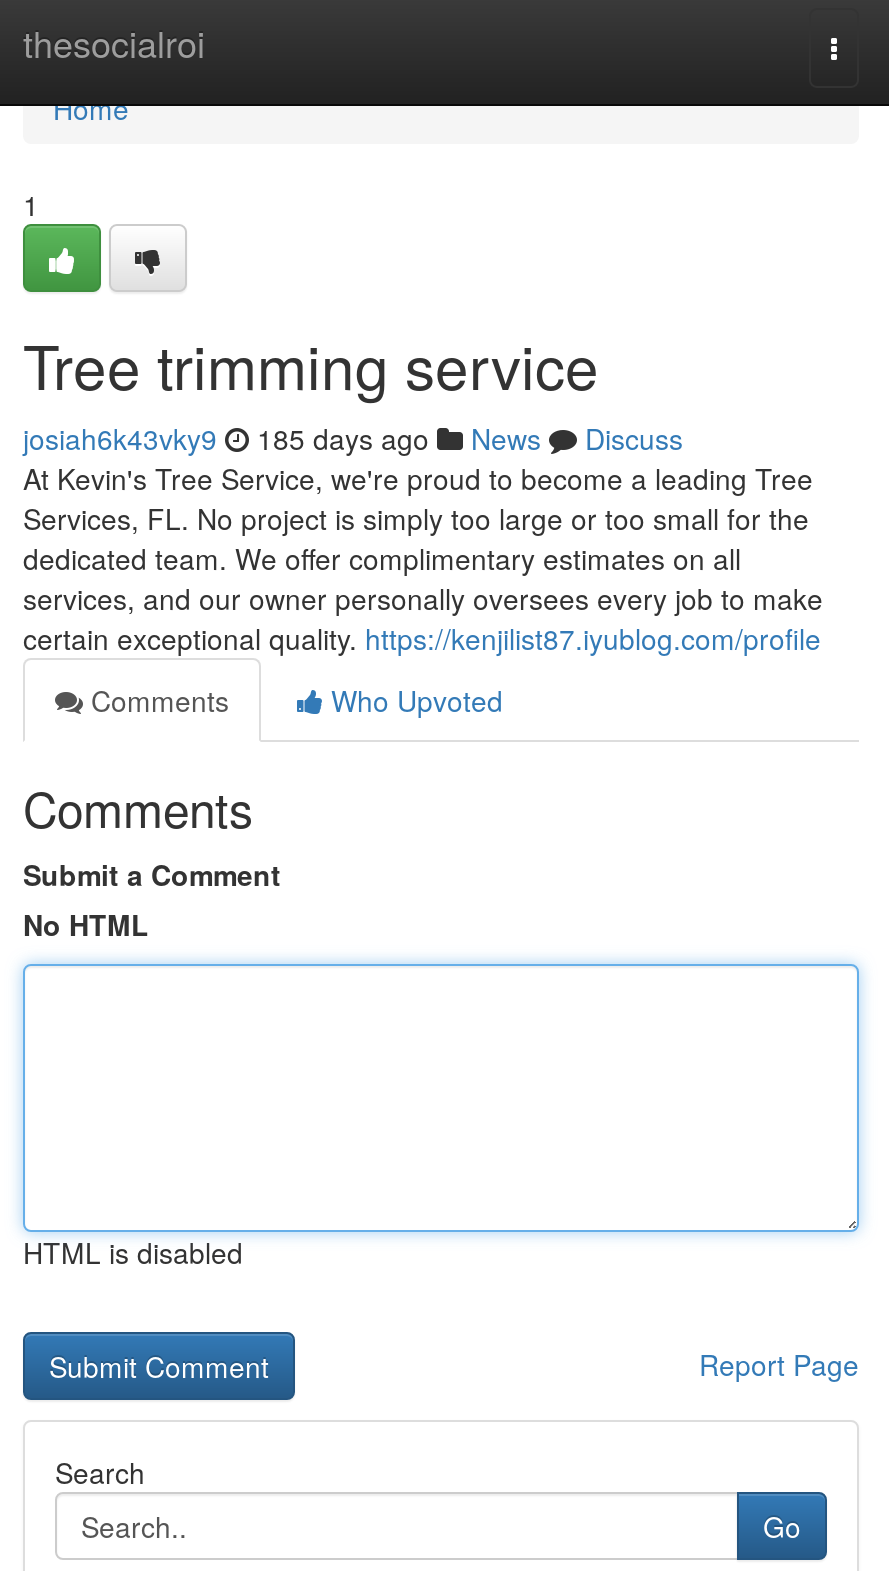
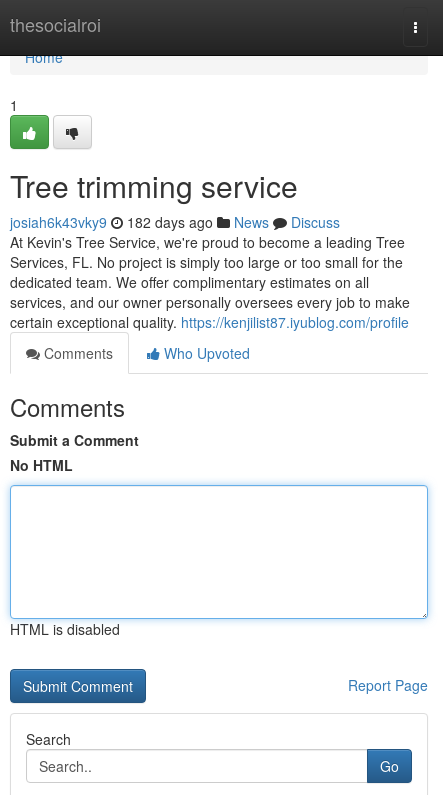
- josiah6k43vky9 185 days ago News Discuss
+ josiah6k43vky9 182 days ago News Discuss
